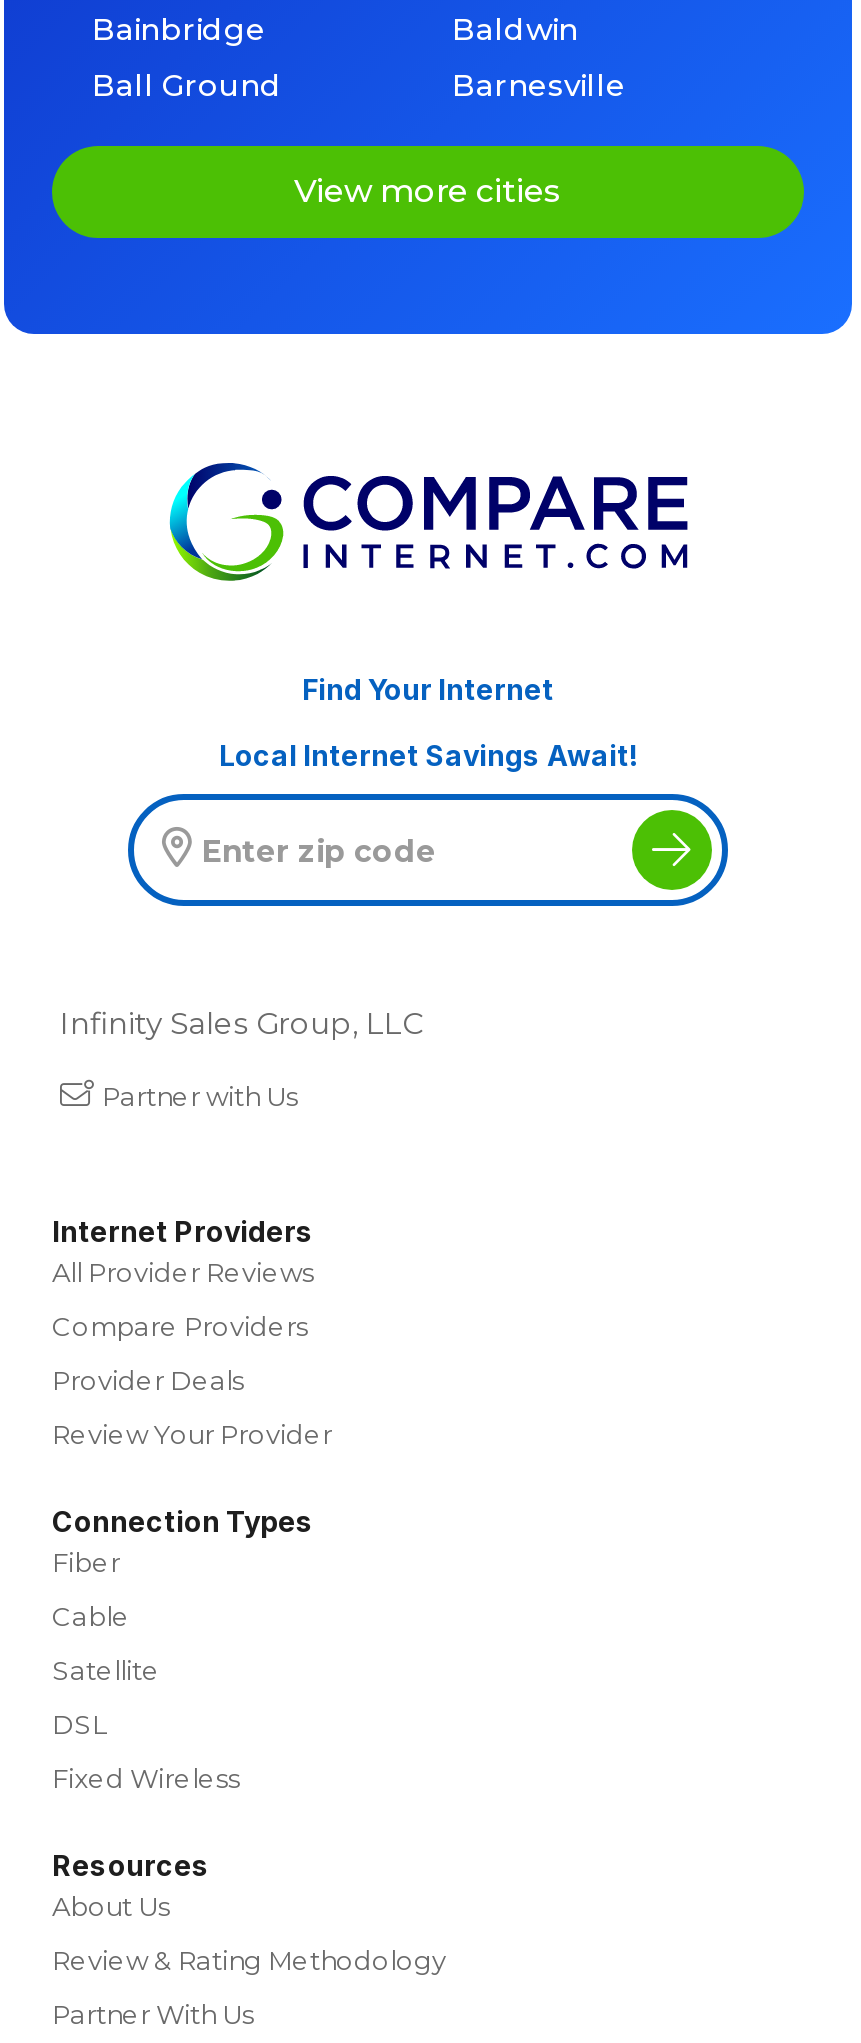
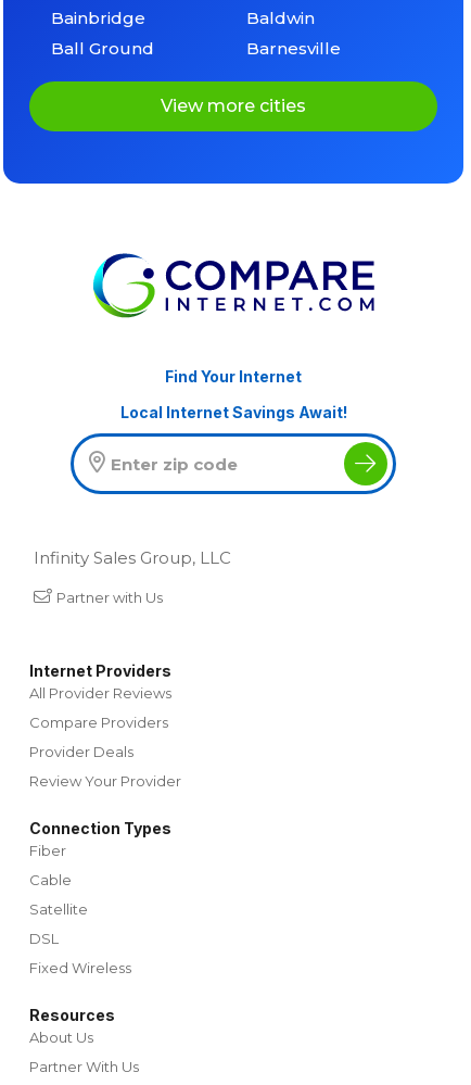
- Review & Rating Methodology
